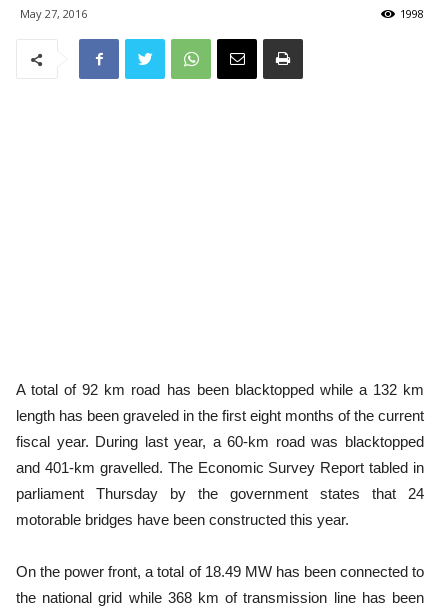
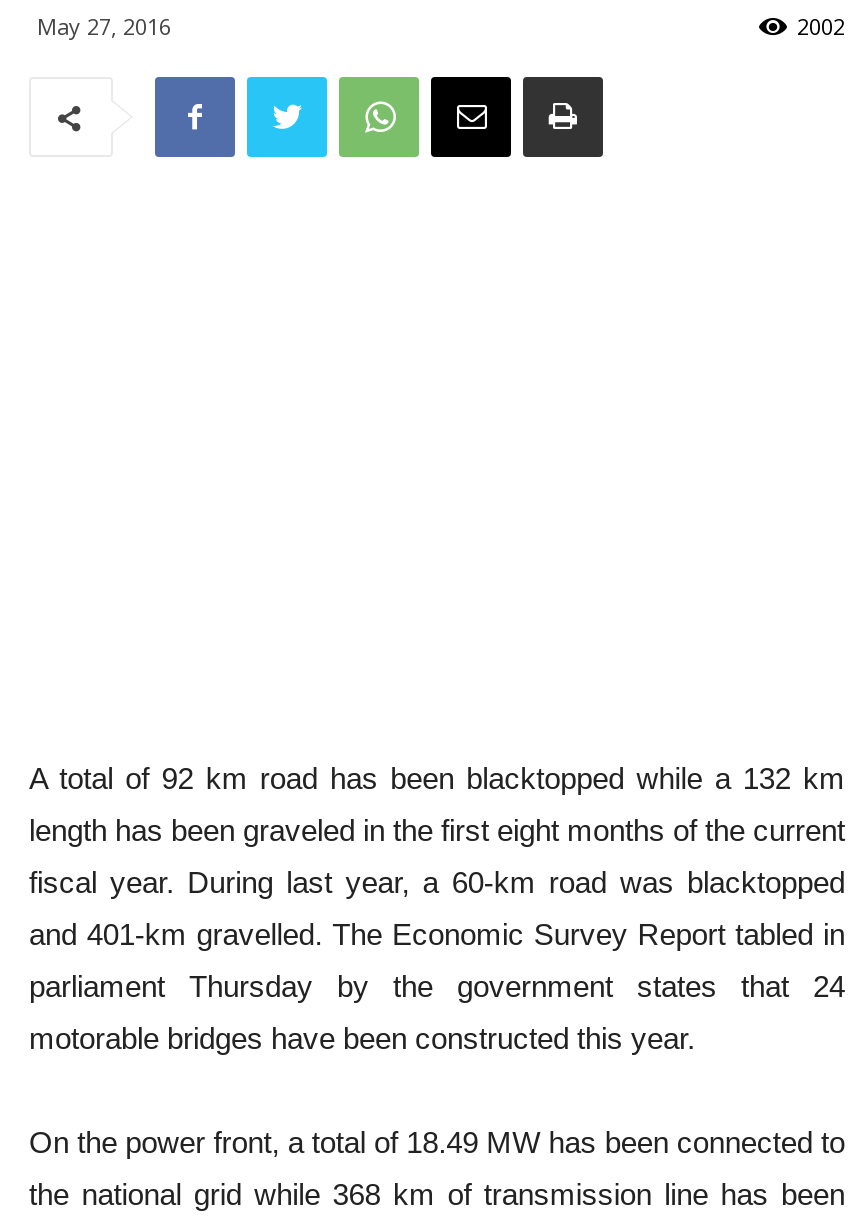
- 1998
+ 2002
